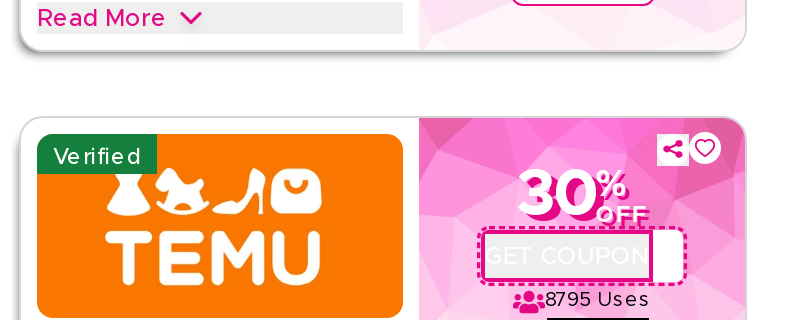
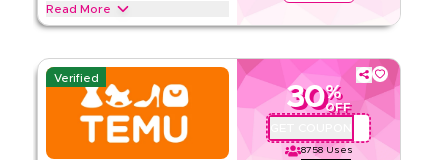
- 8795 Uses
+ 8758 Uses
